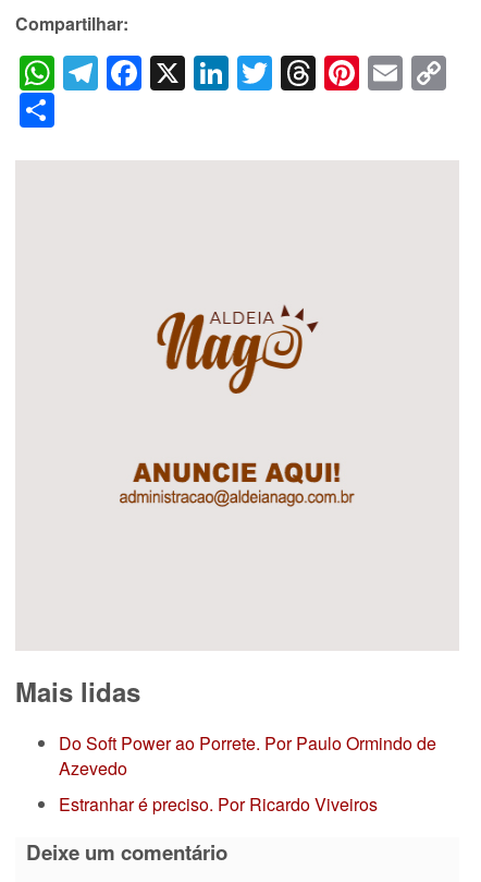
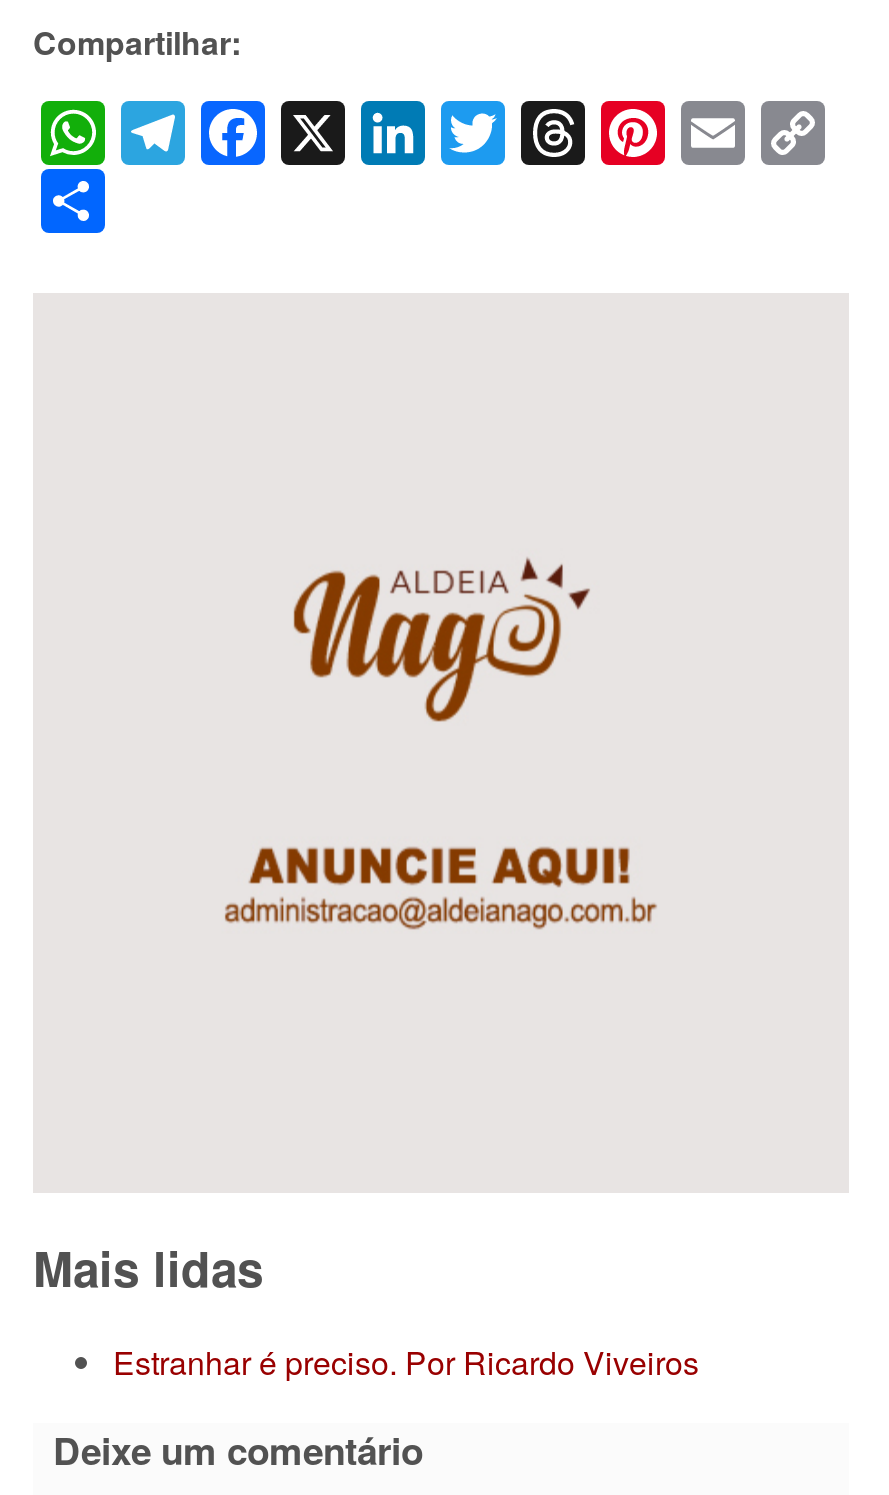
- Do Soft Power ao Porrete. Por Paulo Ormindo de
- Azevedo
